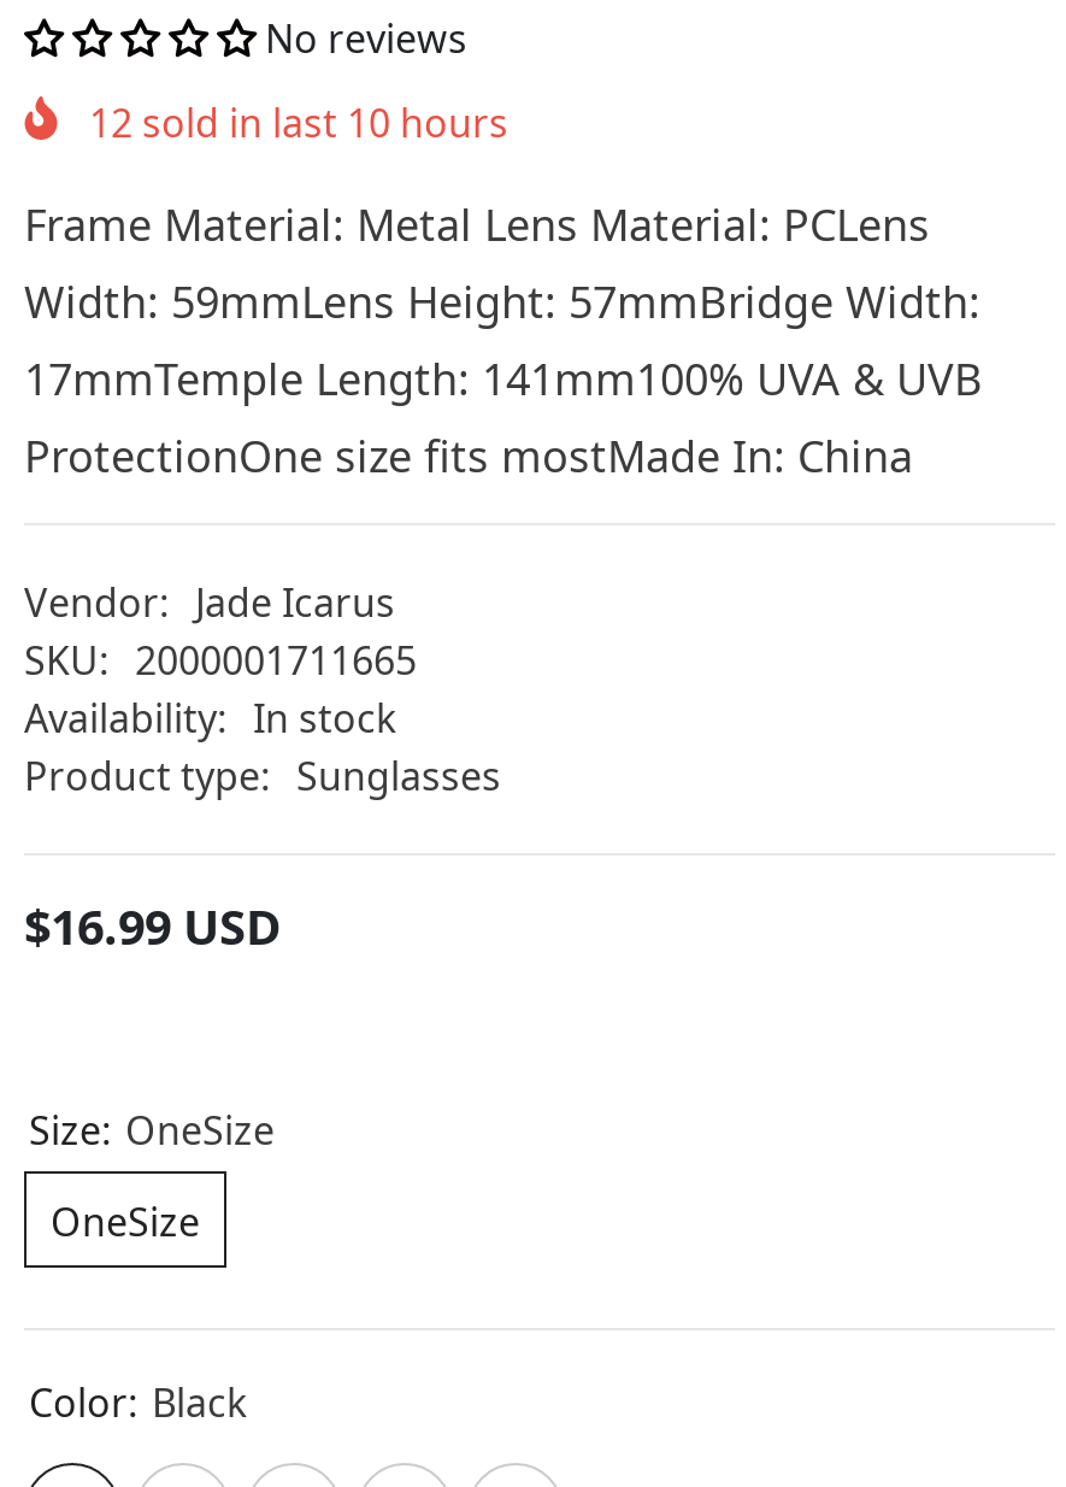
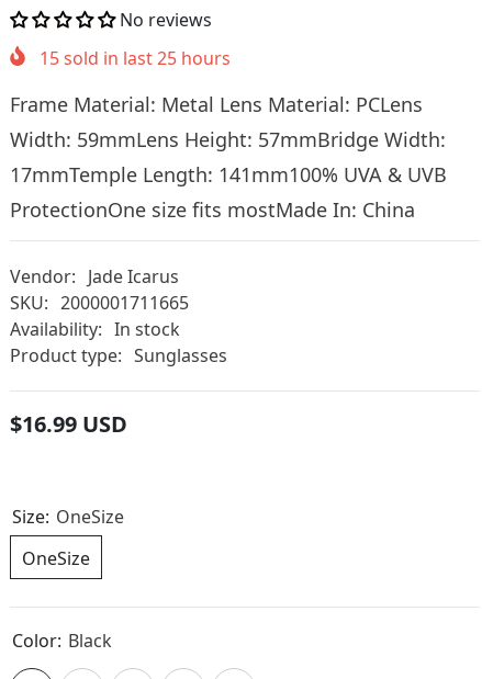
- 12 sold in last 10 hours
+ 15 sold in last 25 hours
